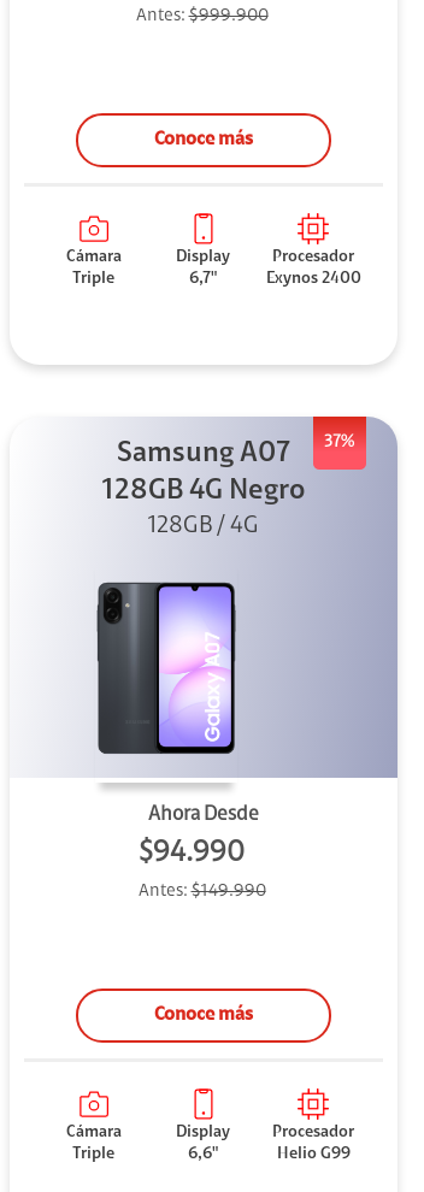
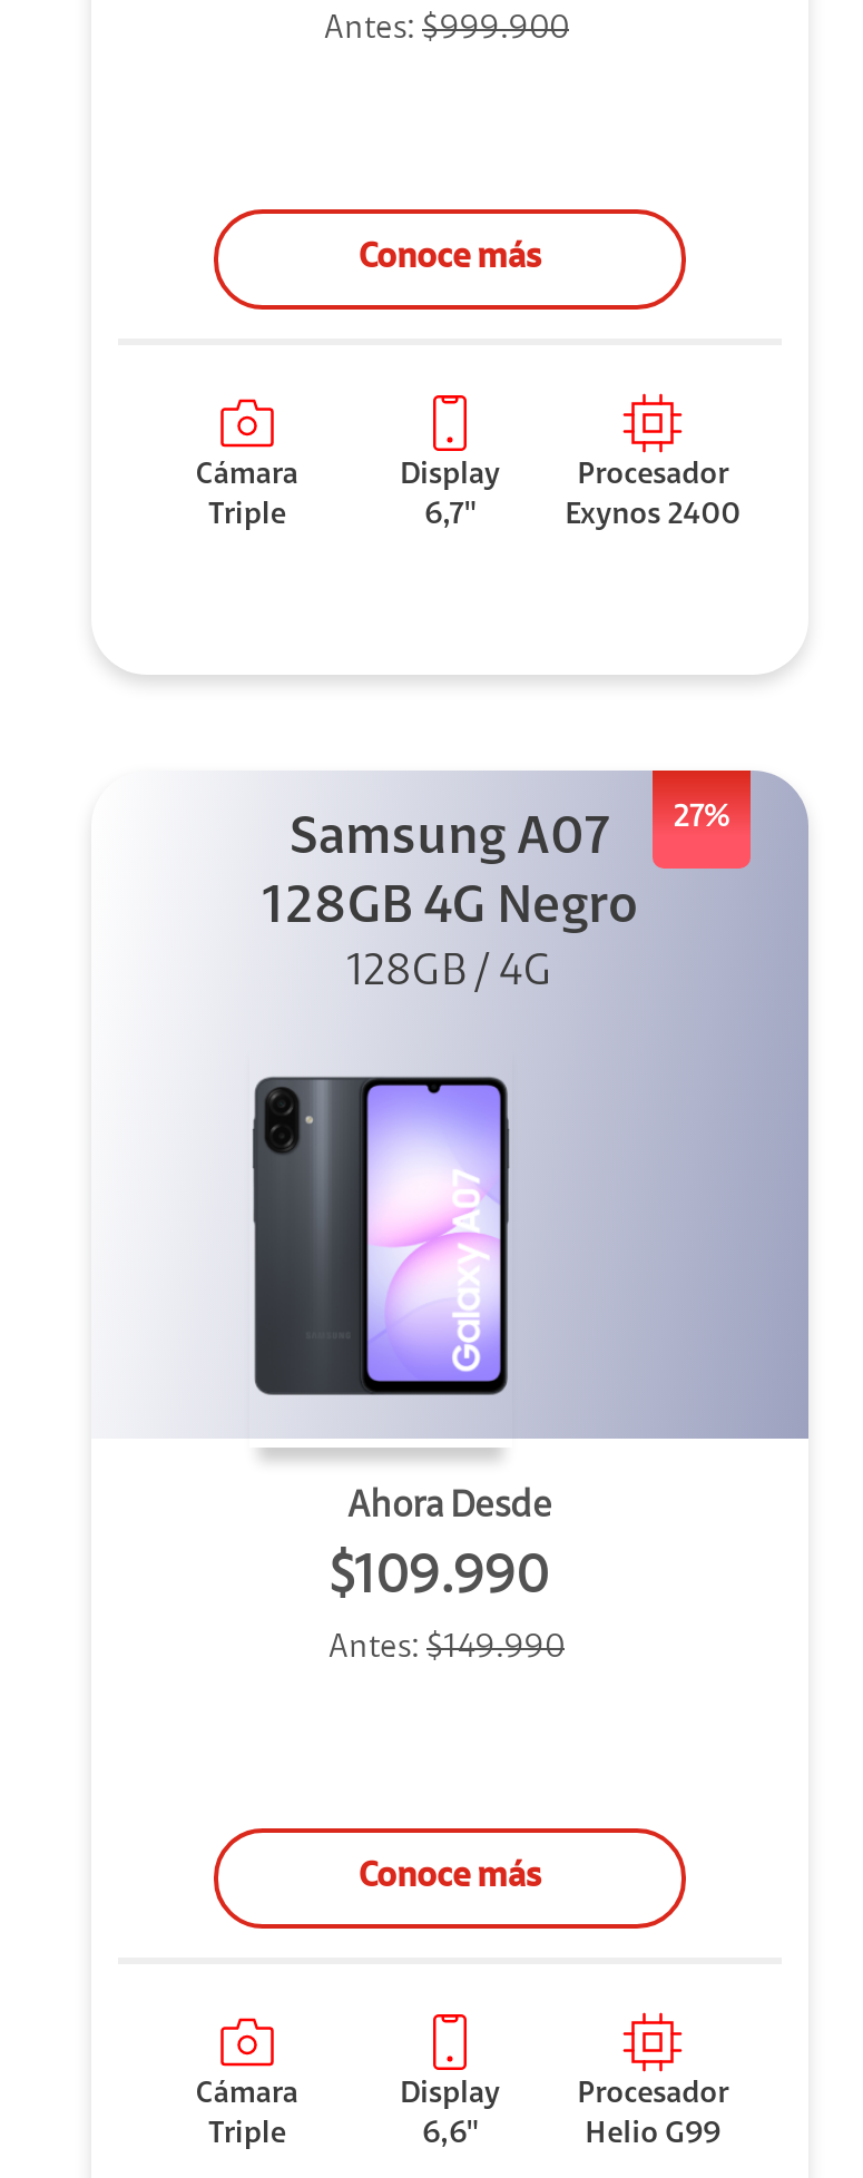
- 37%
+ 27%

- $94.990
+ $109.990
